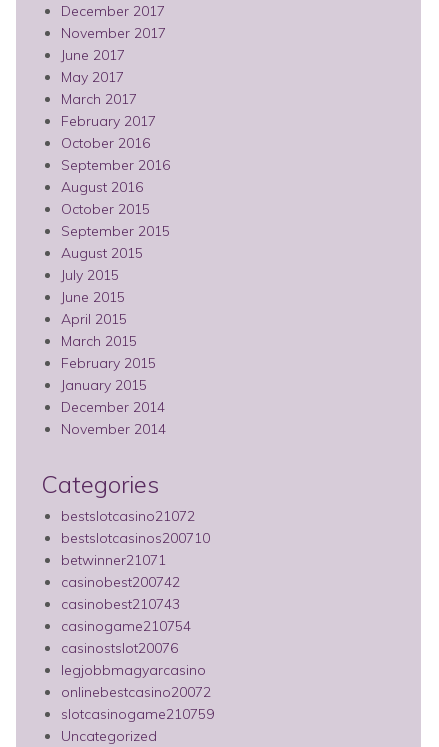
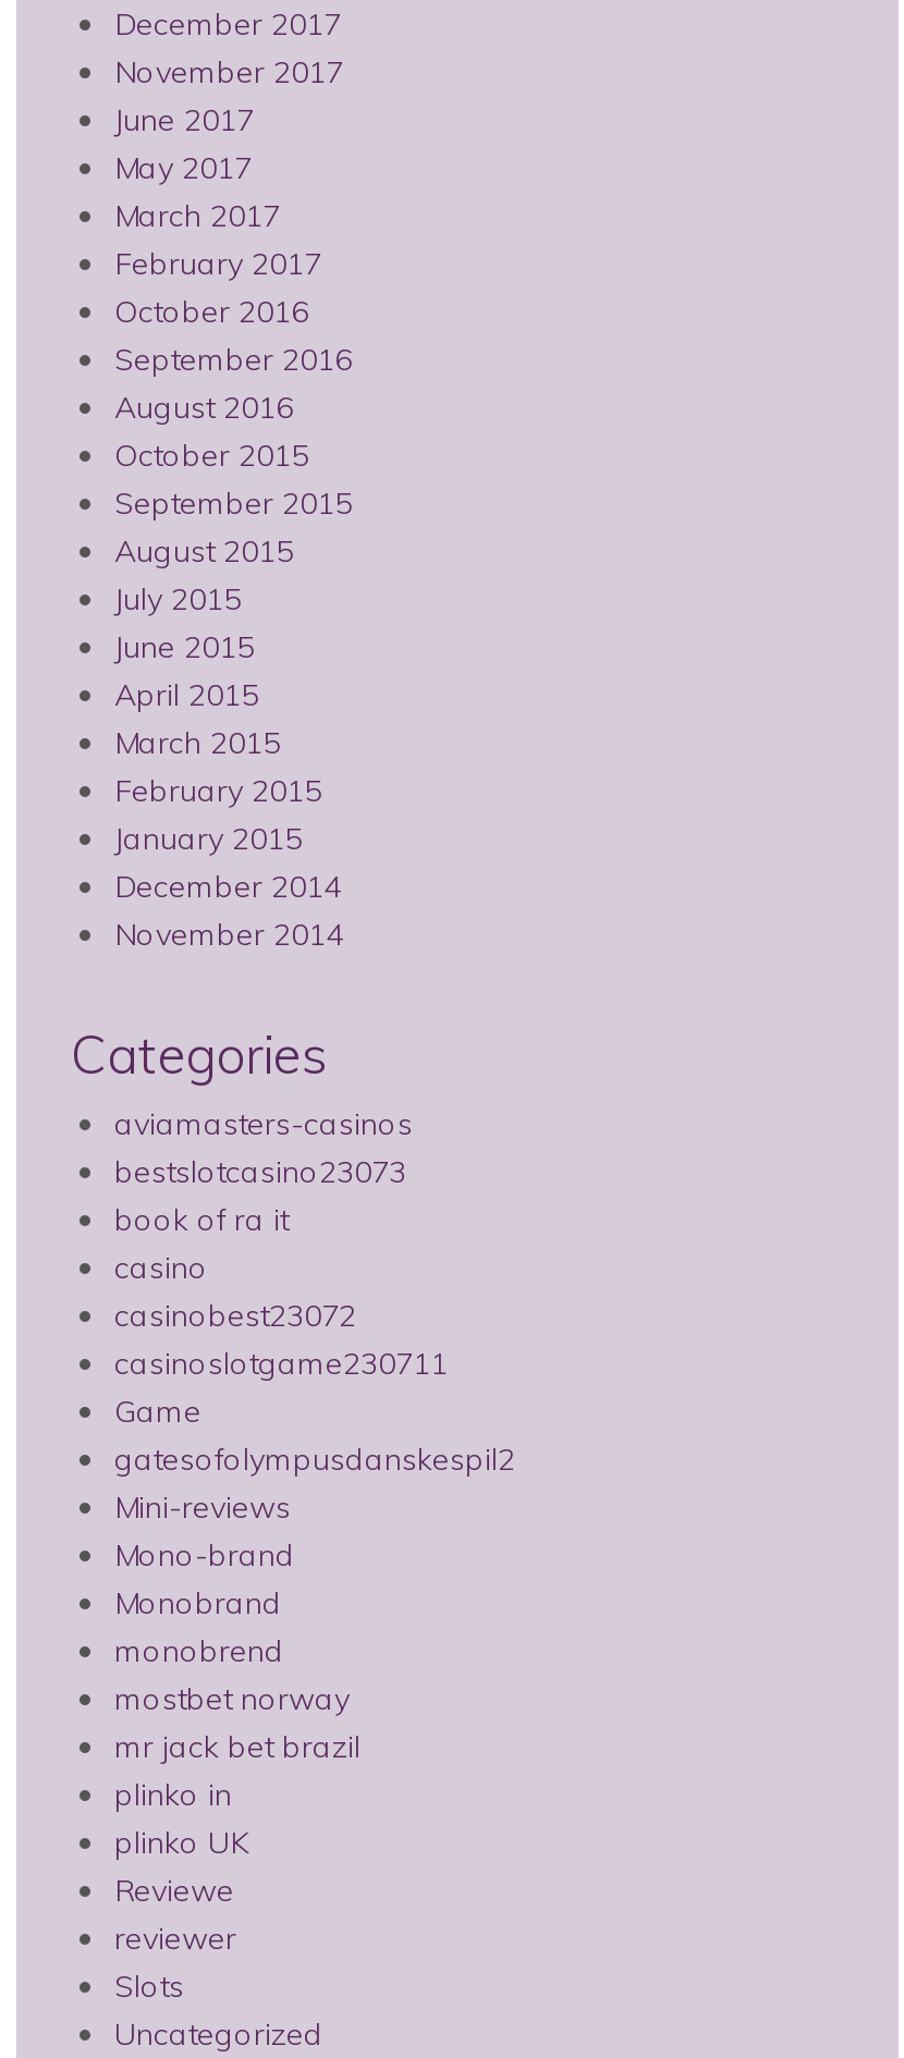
- bestslotcasino21072
- bestslotcasinos200710
- betwinner21071
- casinobest200742
- casinobest210743
- casinogame210754
- casinostslot20076
- legjobbmagyarcasino
- onlinebestcasino20072
- slotcasinogame210759
+ aviamasters-casinos
+ bestslotcasino23073
+ book of ra it
+ casino
+ casinobest23072
+ casinoslotgame230711
+ Game
+ gatesofolympusdanskespil2
+ Mini-reviews
+ Mono-brand
+ Monobrand
+ monobrend
+ mostbet norway
+ mr jack bet brazil
+ plinko in
+ plinko UK
+ Reviewe
+ reviewer
+ Slots
